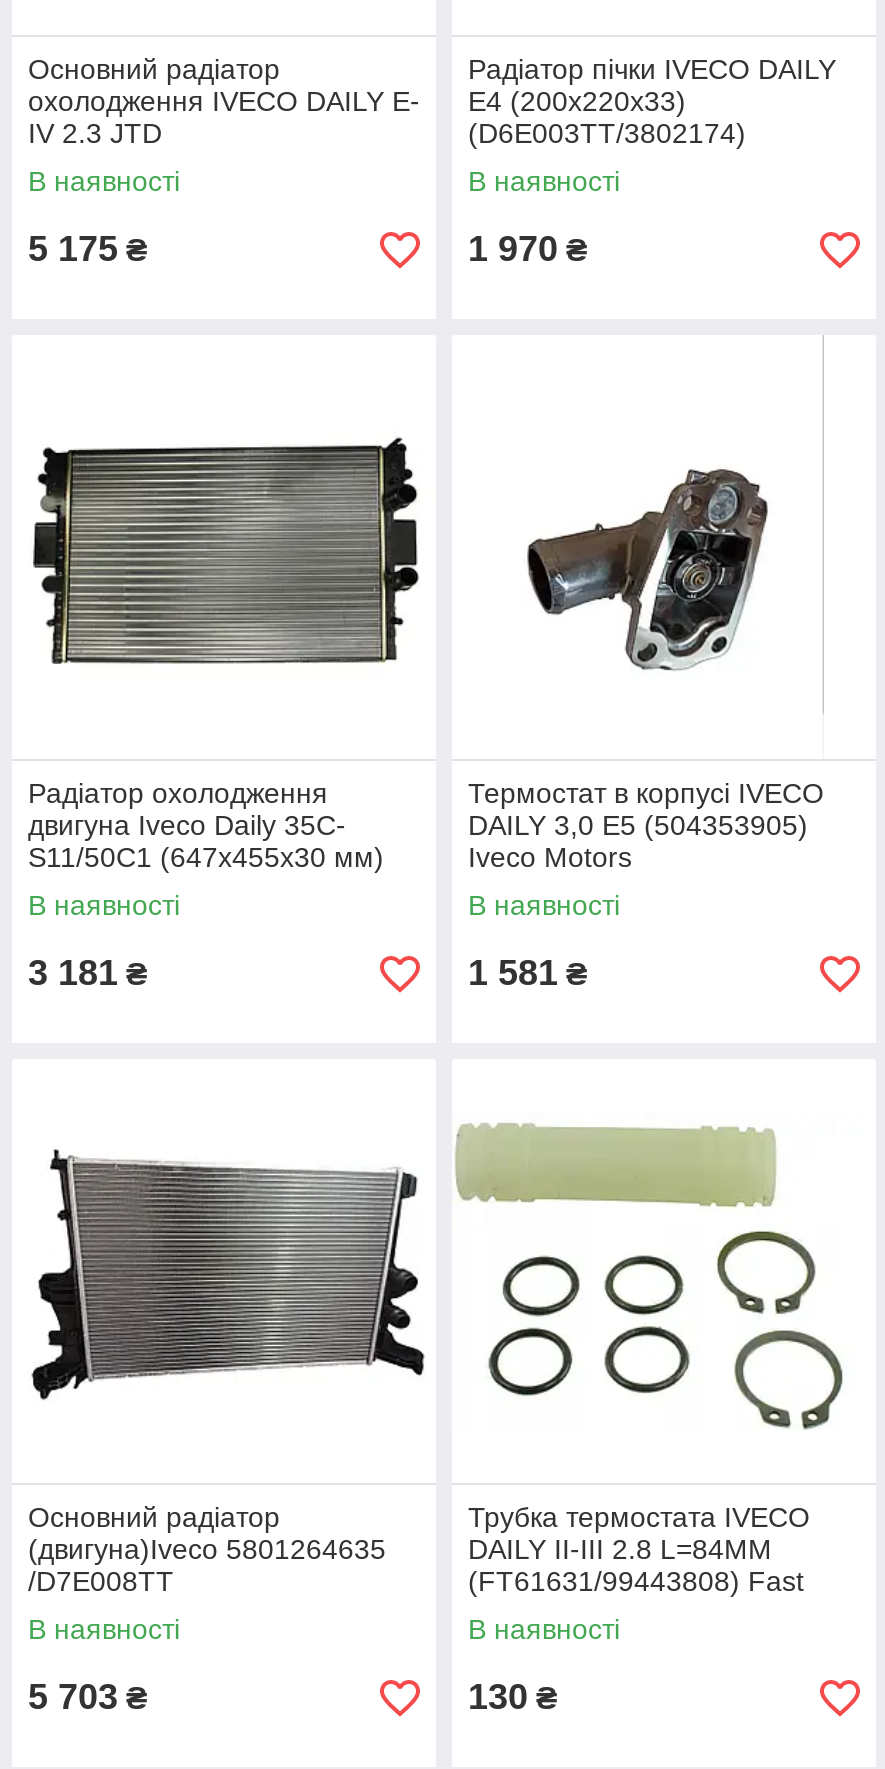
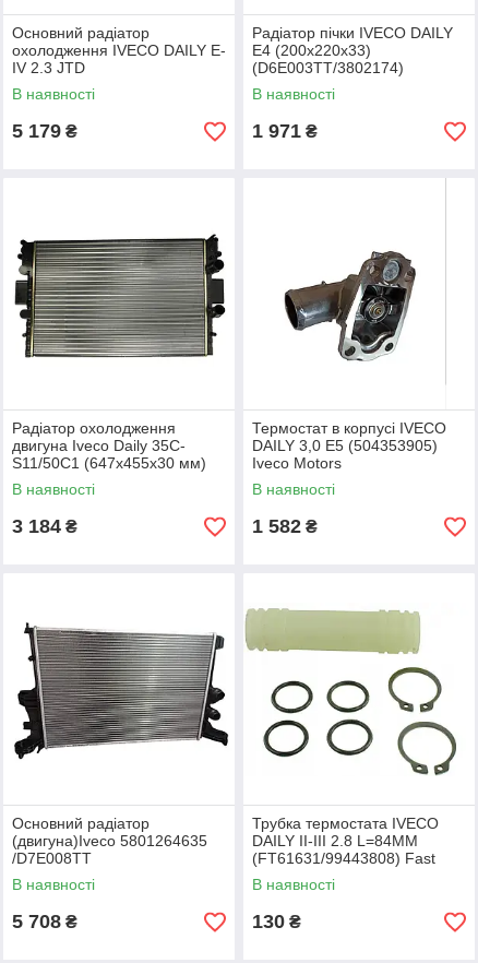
- 5 175 ₴
+ 5 179 ₴

- 1 970 ₴
+ 1 971 ₴

- 3 181 ₴
+ 3 184 ₴

- 1 581 ₴
+ 1 582 ₴

- 5 703 ₴
+ 5 708 ₴
